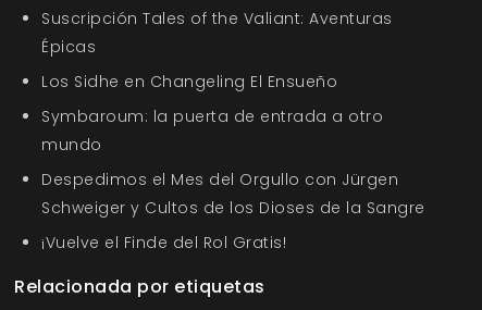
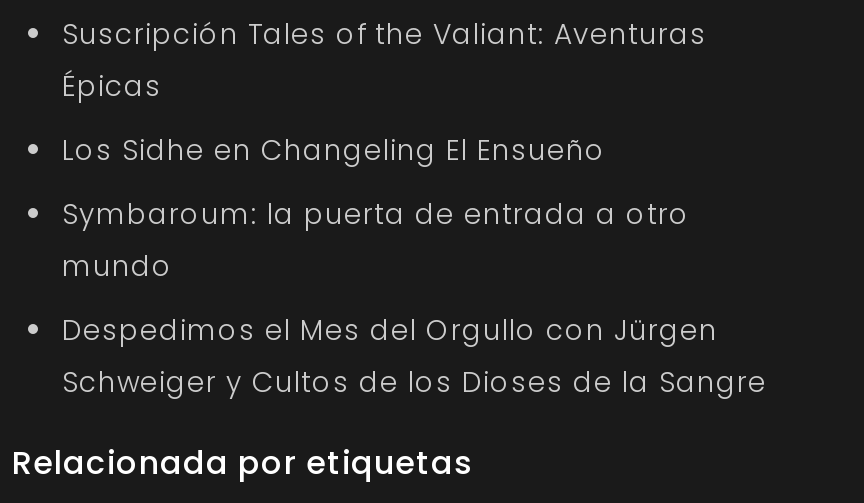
- ¡Vuelve el Finde del Rol Gratis!
